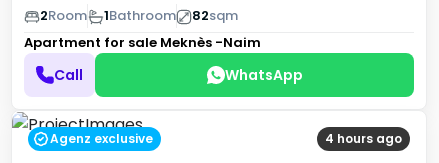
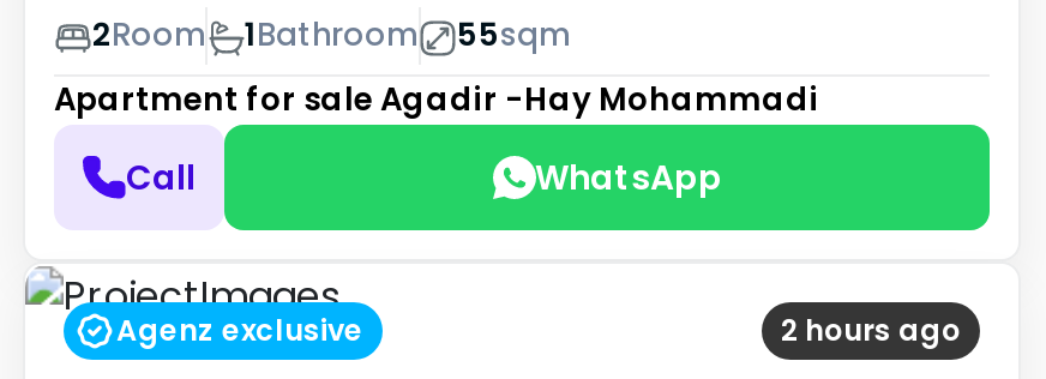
- 82sqm
- Apartment for sale Meknès -Naim
+ 55sqm
+ Apartment for sale Agadir -Hay Mohammadi

- 4 hours ago
+ 2 hours ago
